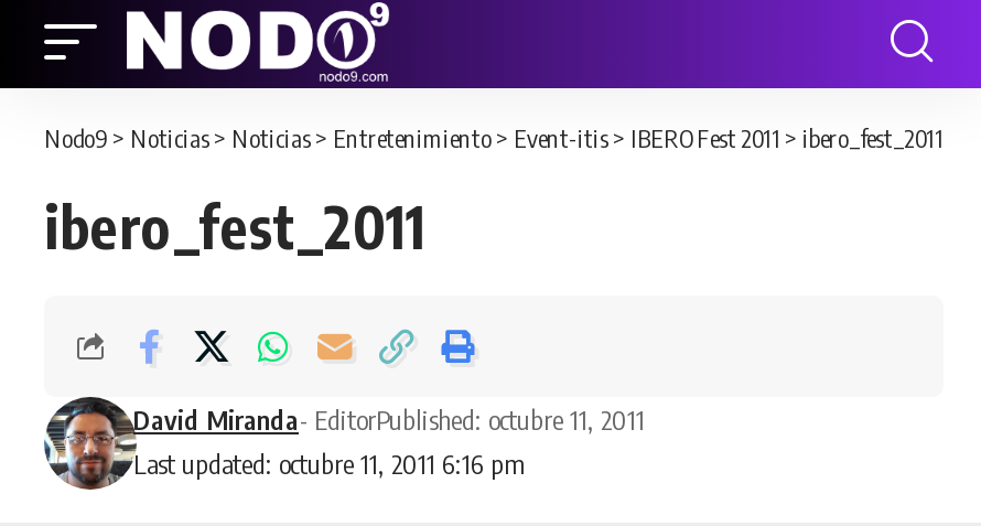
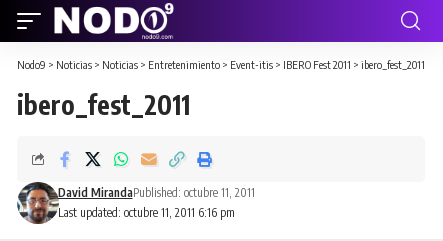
- David Miranda- EditorPublished: octubre 11, 2011
+ David MirandaPublished: octubre 11, 2011
